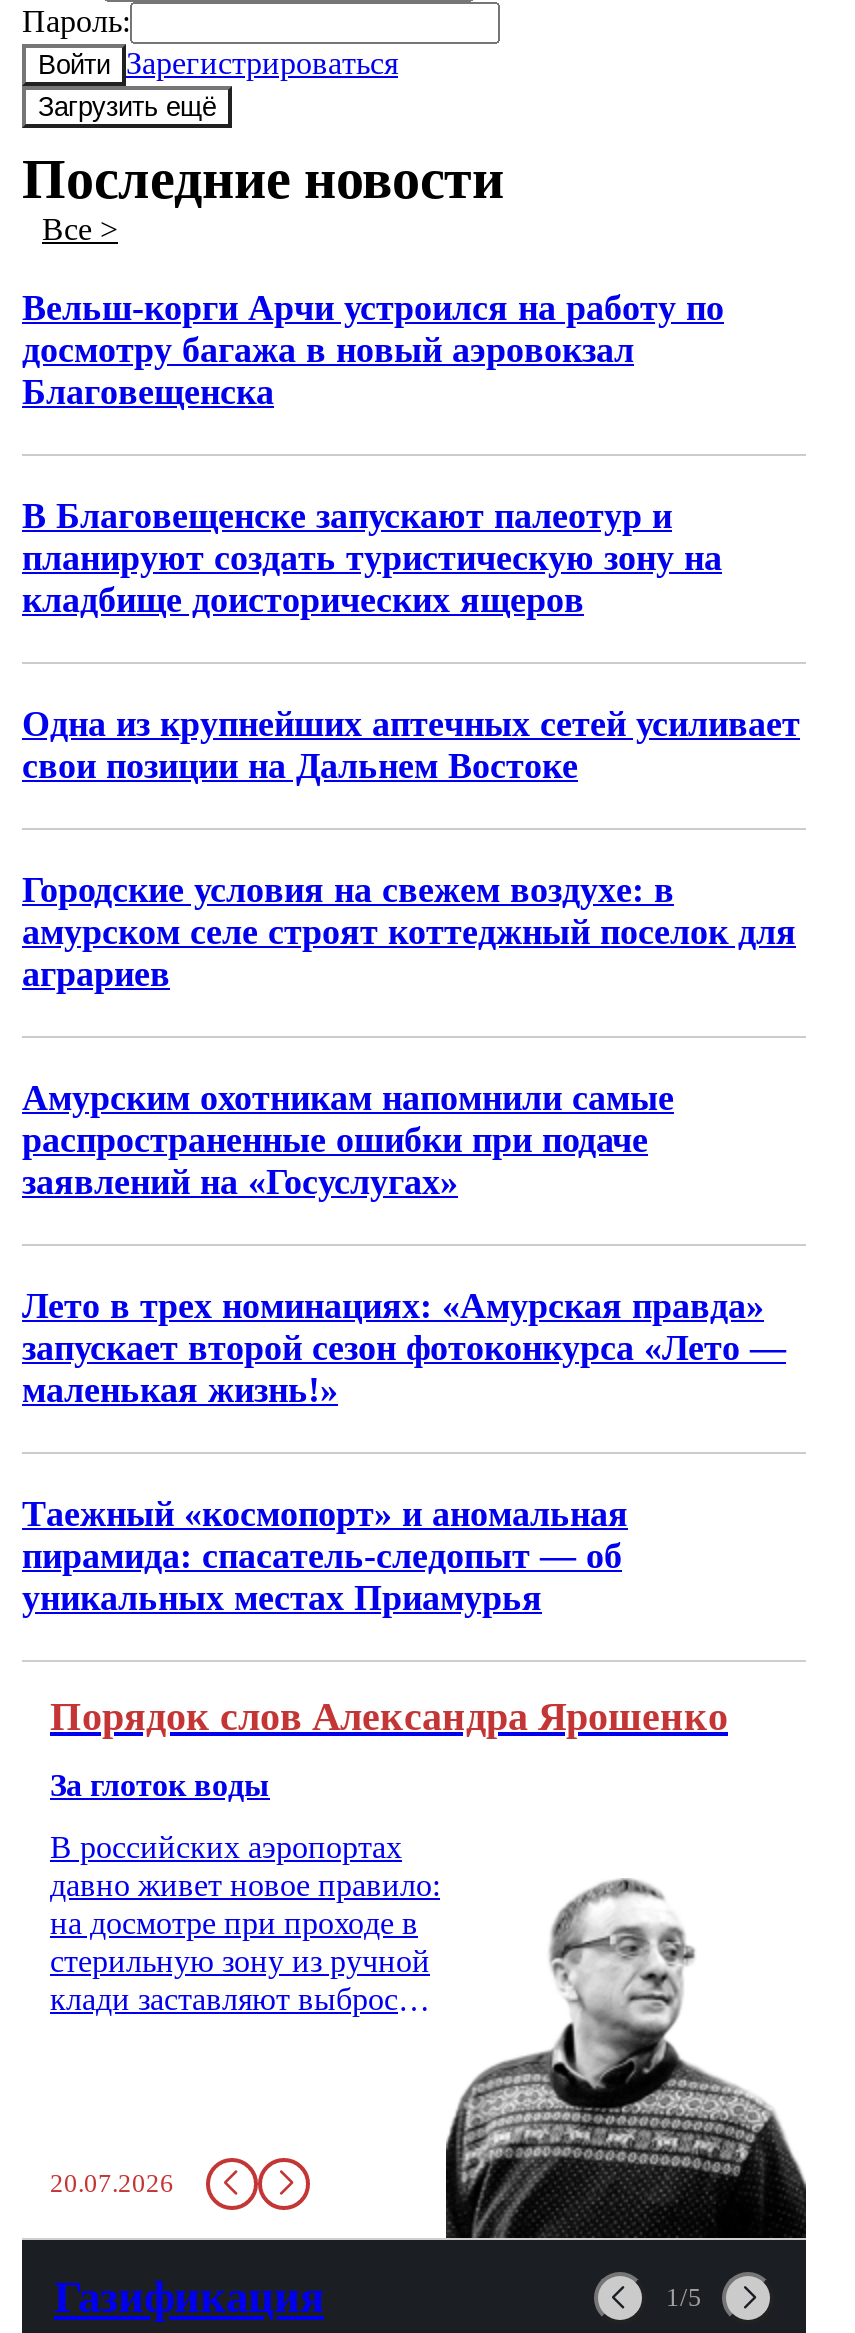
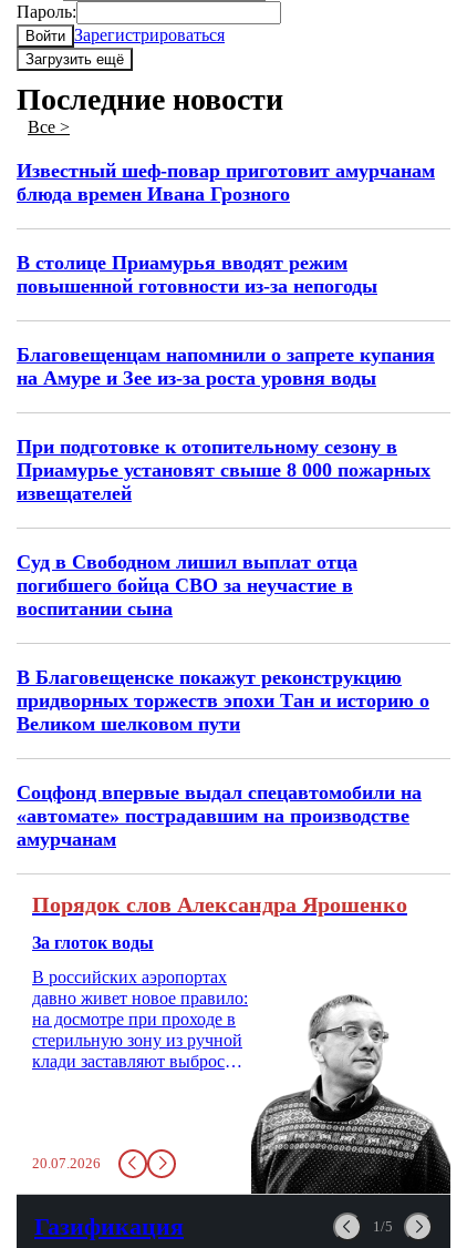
- Вельш-корги Арчи устроился на работу по
- досмотру багажа в новый аэровокзал
- Благовещенска
+ Известный шеф-повар приготовит амурчанам
+ блюда времен Ивана Грозного

- В Благовещенске запускают палеотур и
- планируют создать туристическую зону на
- кладбище доисторических ящеров
+ В столице Приамурья вводят режим
+ повышенной готовности из-за непогоды

- Одна из крупнейших аптечных сетей усиливает
- свои позиции на Дальнем Востоке
+ Благовещенцам напомнили о запрете купания
+ на Амуре и Зее из-за роста уровня воды

- Городские условия на свежем воздухе: в
- амурском селе строят коттеджный поселок для
- аграриев
+ При подготовке к отопительному сезону в
+ Приамурье установят свыше 8 000 пожарных
+ извещателей

- Амурским охотникам напомнили самые
- распространенные ошибки при подаче
- заявлений на «Госуслугах»
+ Суд в Свободном лишил выплат отца
+ погибшего бойца СВО за неучастие в
+ воспитании сына

- Лето в трех номинациях: «Амурская правда»
- запускает второй сезон фотоконкурса «Лето —
- маленькая жизнь!»
+ В Благовещенске покажут реконструкцию
+ придворных торжеств эпохи Тан и историю о
+ Великом шелковом пути

- Таежный «космопорт» и аномальная
- пирамида: спасатель-следопыт — об
- уникальных местах Приамурья
+ Соцфонд впервые выдал спецавтомобили на
+ «автомате» пострадавшим на производстве
+ амурчанам
